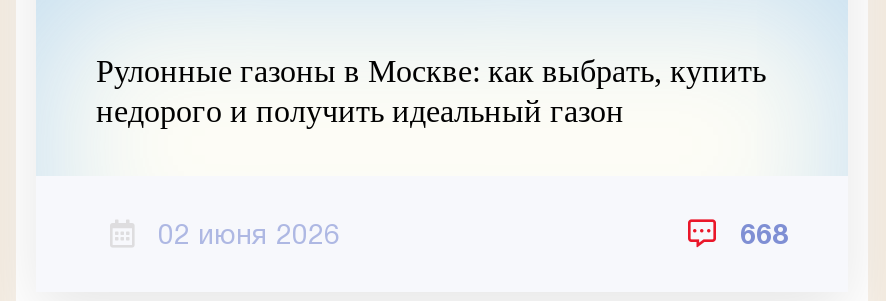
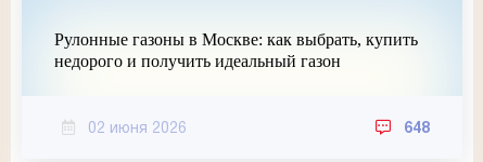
- 668
+ 648
